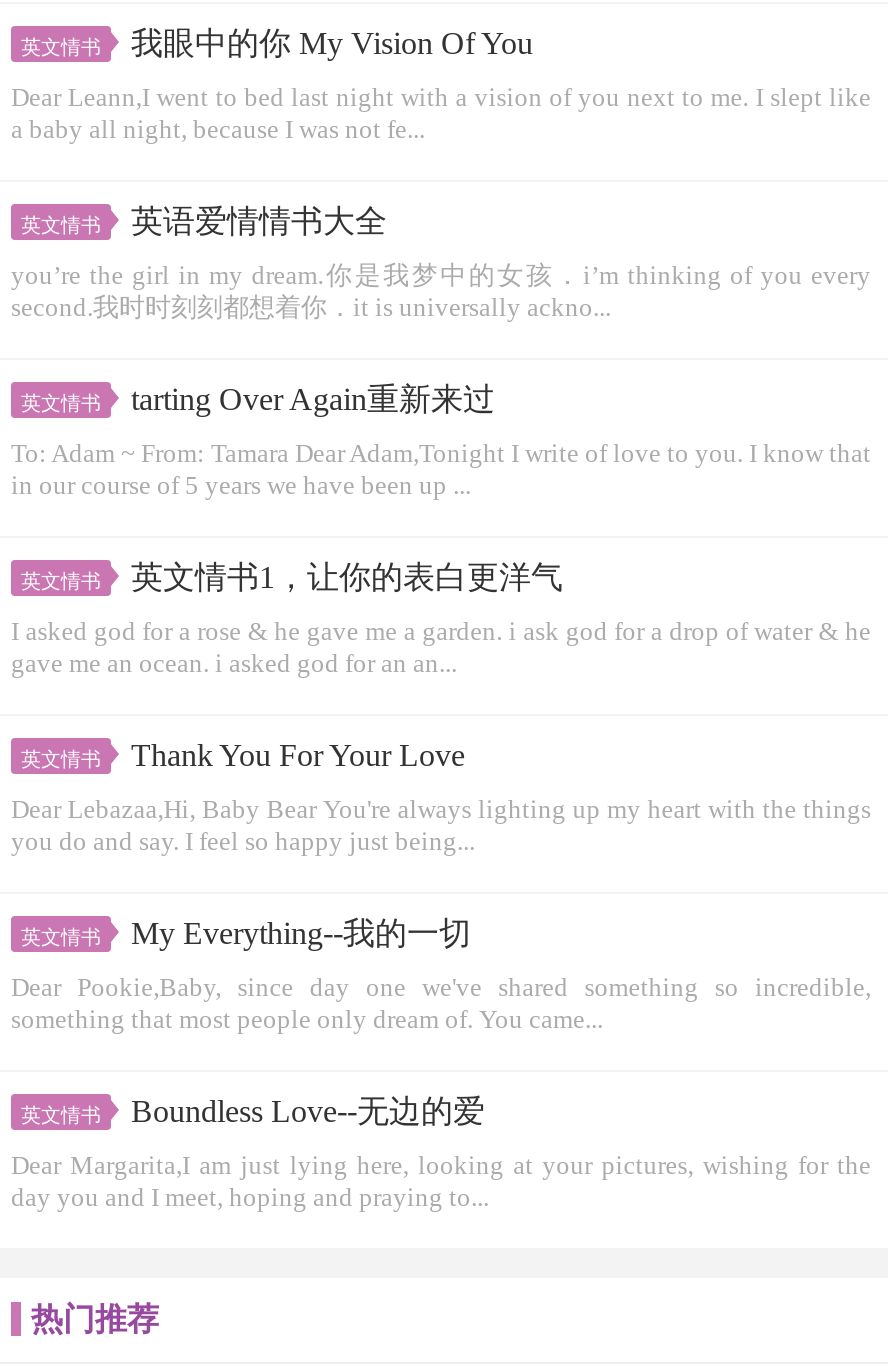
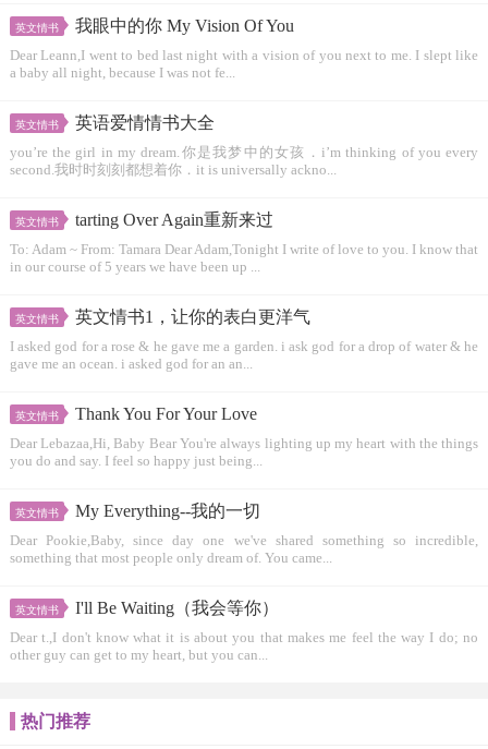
- Boundless Love--无边的爱
+ I'll Be Waiting（我会等你）

- Dear Margarita,I am just lying here, looking at your pictures, wishing for the
- day you and I meet, hoping and praying to...
+ Dear t.,I don't know what it is about you that makes me feel the way I do; no
+ other guy can get to my heart, but you can...
